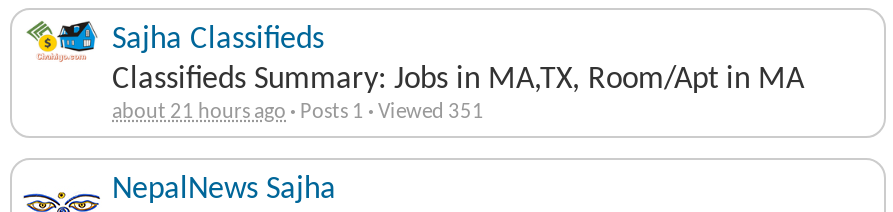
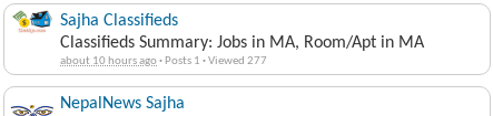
- Classifieds Summary: Jobs in MA,TX, Room/Apt in MA
+ Classifieds Summary: Jobs in MA, Room/Apt in MA

- about 21 hours ago · Posts 1 · Viewed 351
+ about 10 hours ago · Posts 1 · Viewed 277
